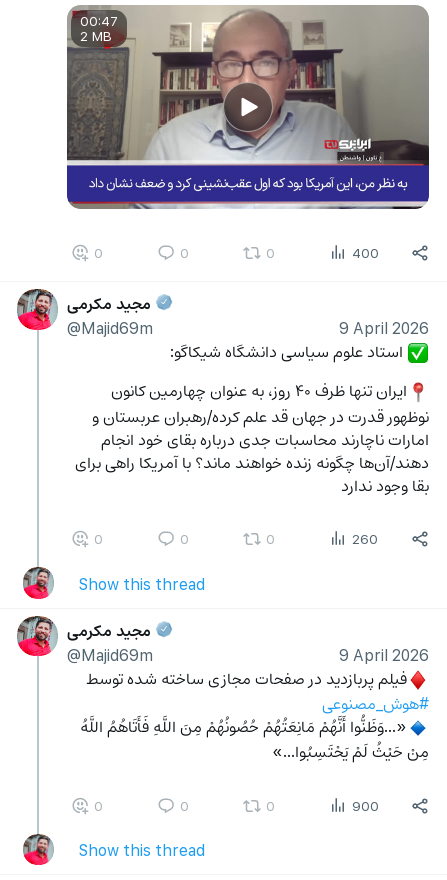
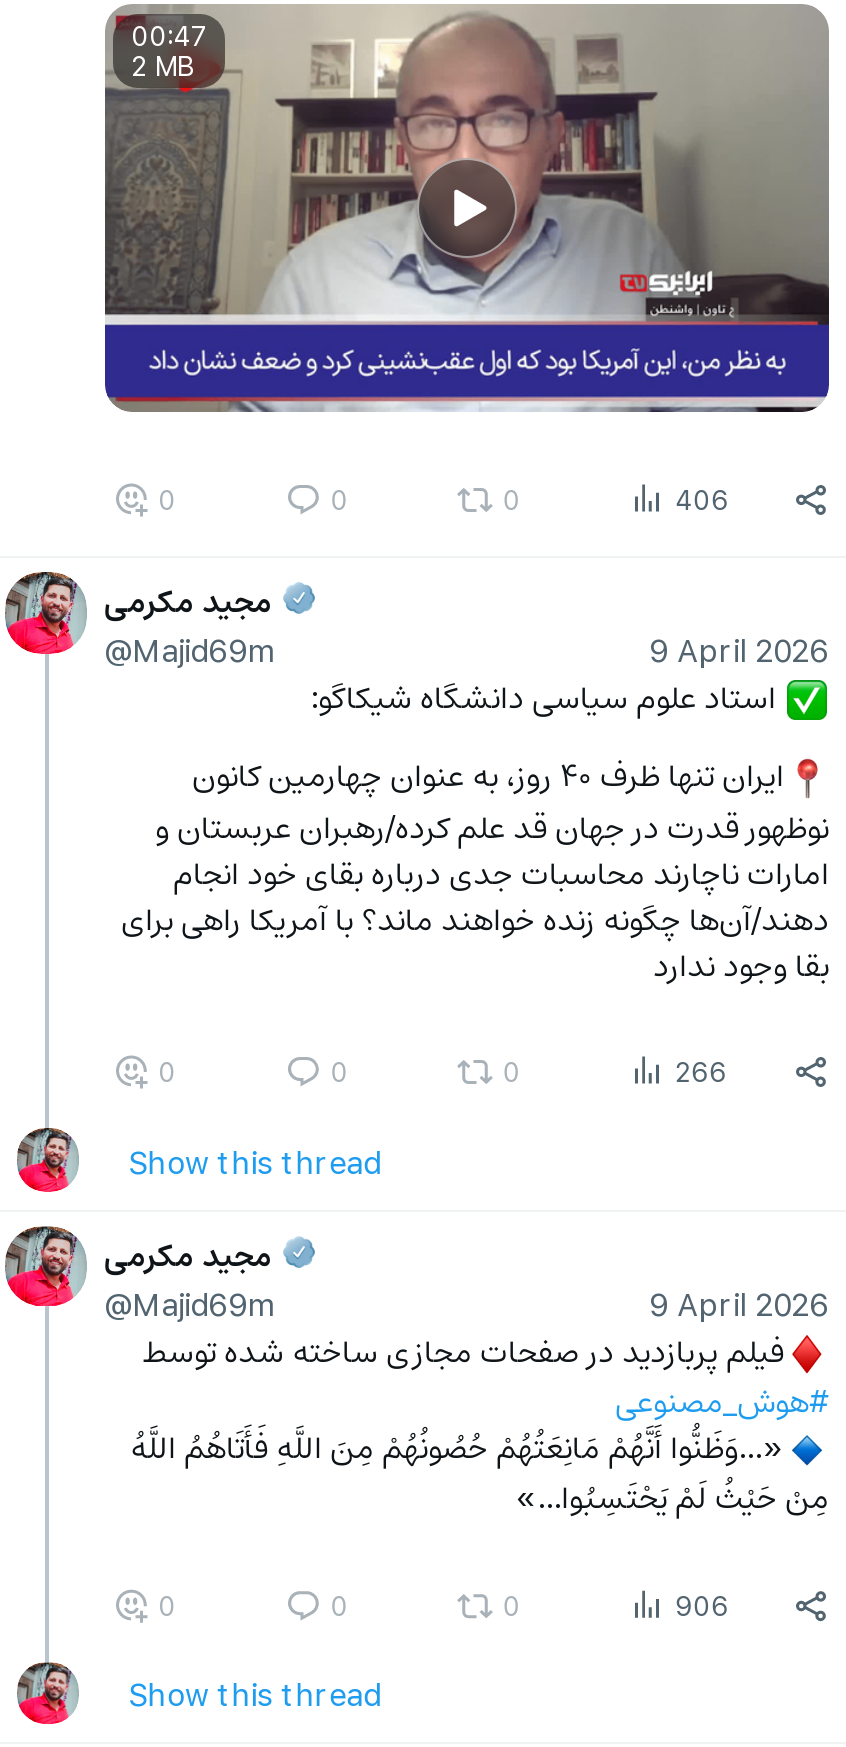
- 400
+ 406

- 260
+ 266

- 900
+ 906
